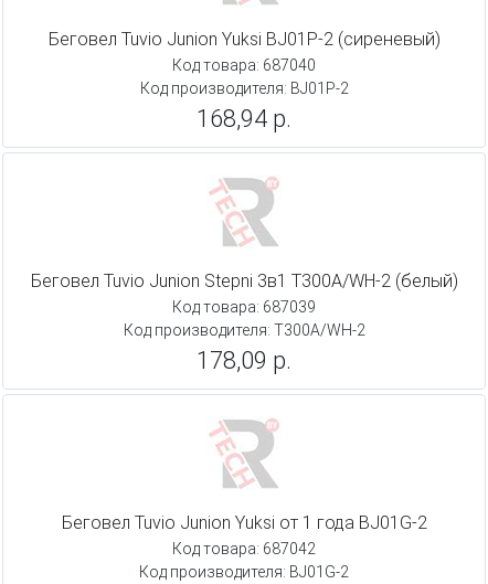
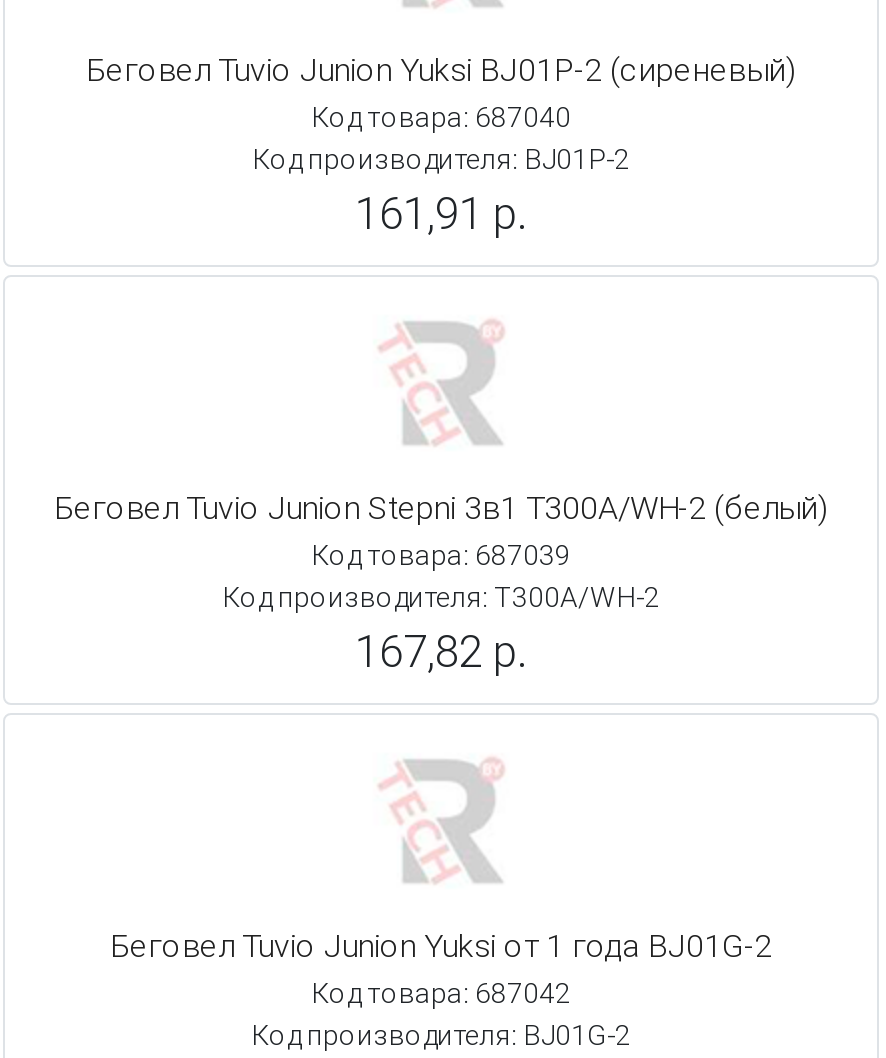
- 168,94 р.
+ 161,91 р.

- 178,09 р.
+ 167,82 р.
